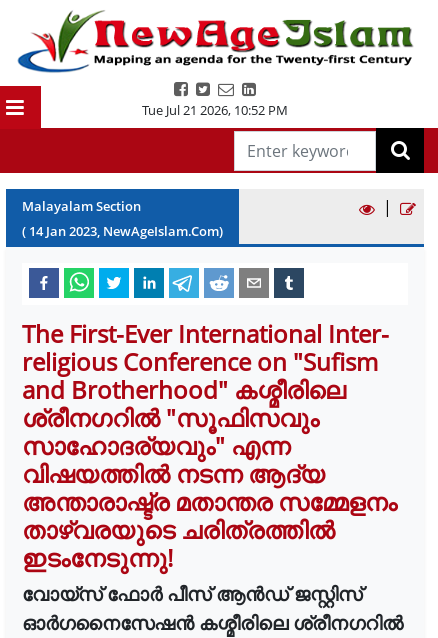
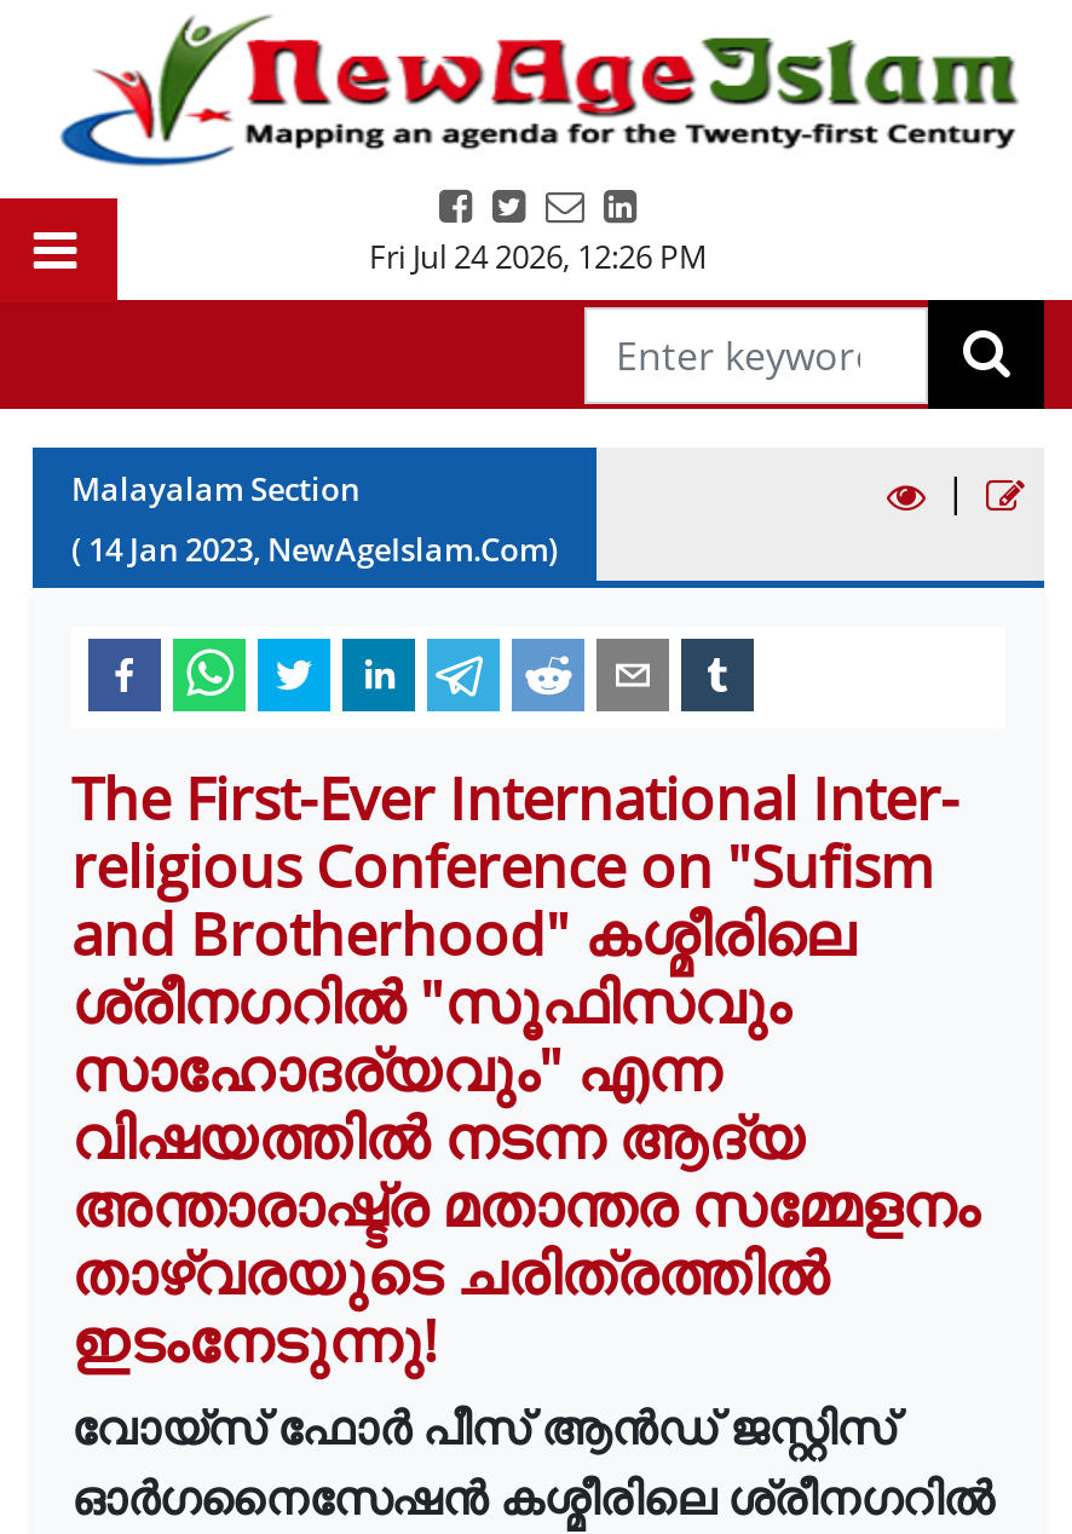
- Tue Jul 21 2026, 10:52 PM
+ Fri Jul 24 2026, 12:26 PM
